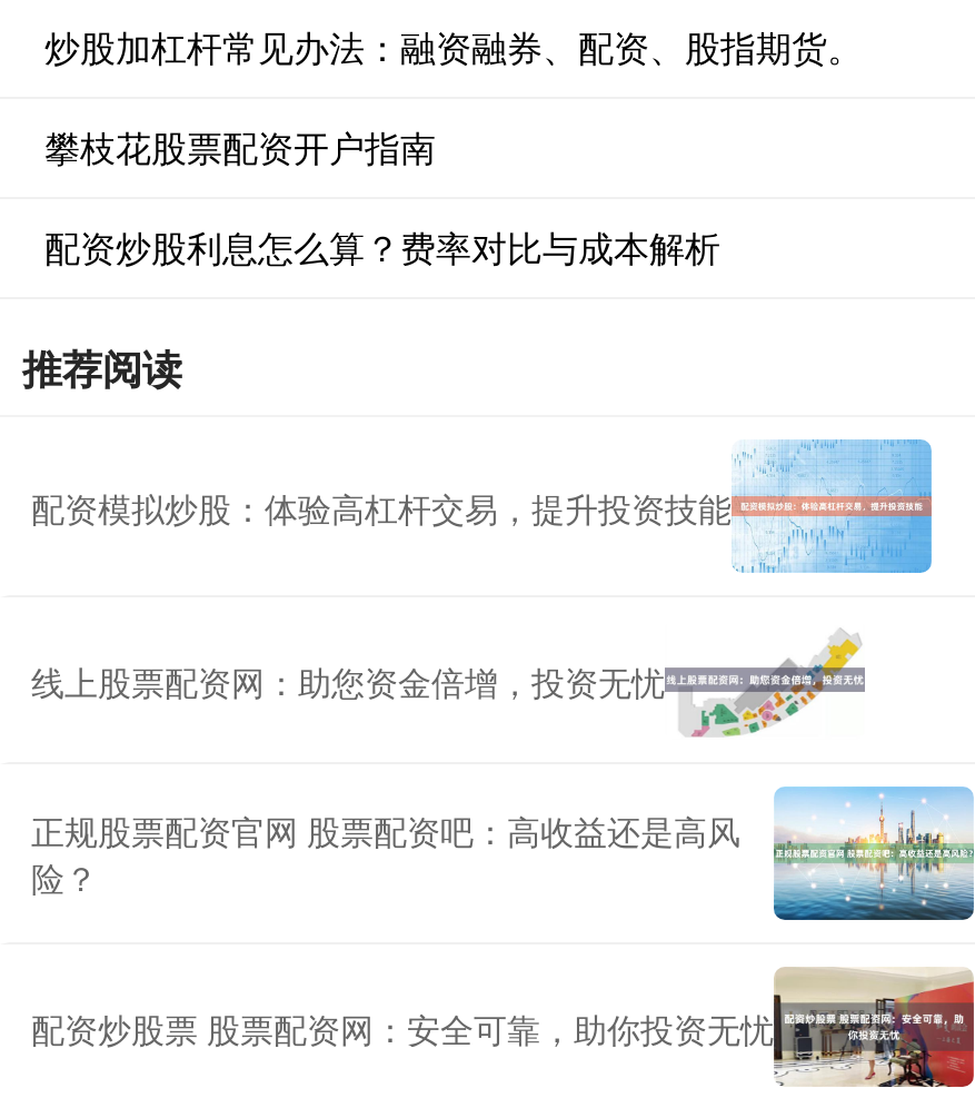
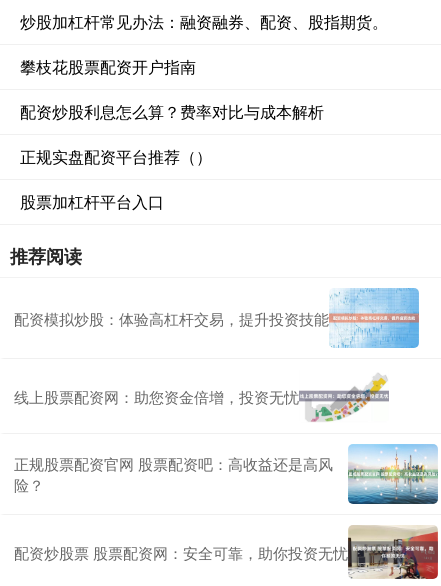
+ 正规实盘配资平台推荐（）
+ 股票加杠杆平台入口
